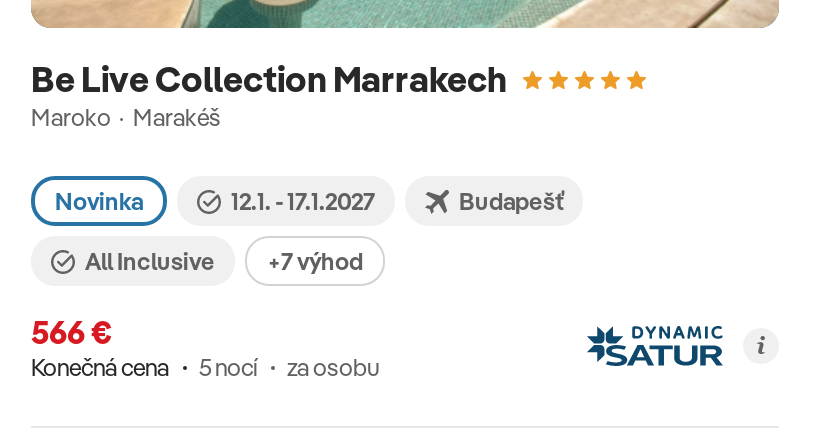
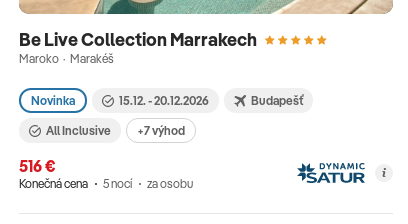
- 12.1. - 17.1.2027
+ 15.12. - 20.12.2026

- 566 €
+ 516 €
